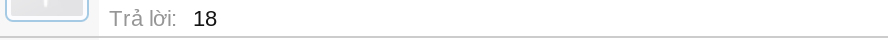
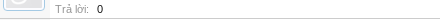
- Trả lời: 18
+ Trả lời: 0
